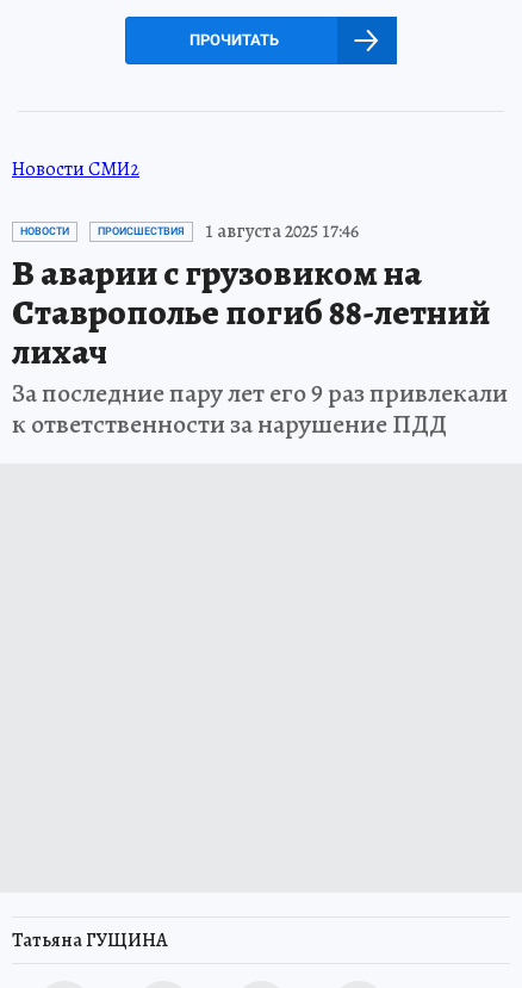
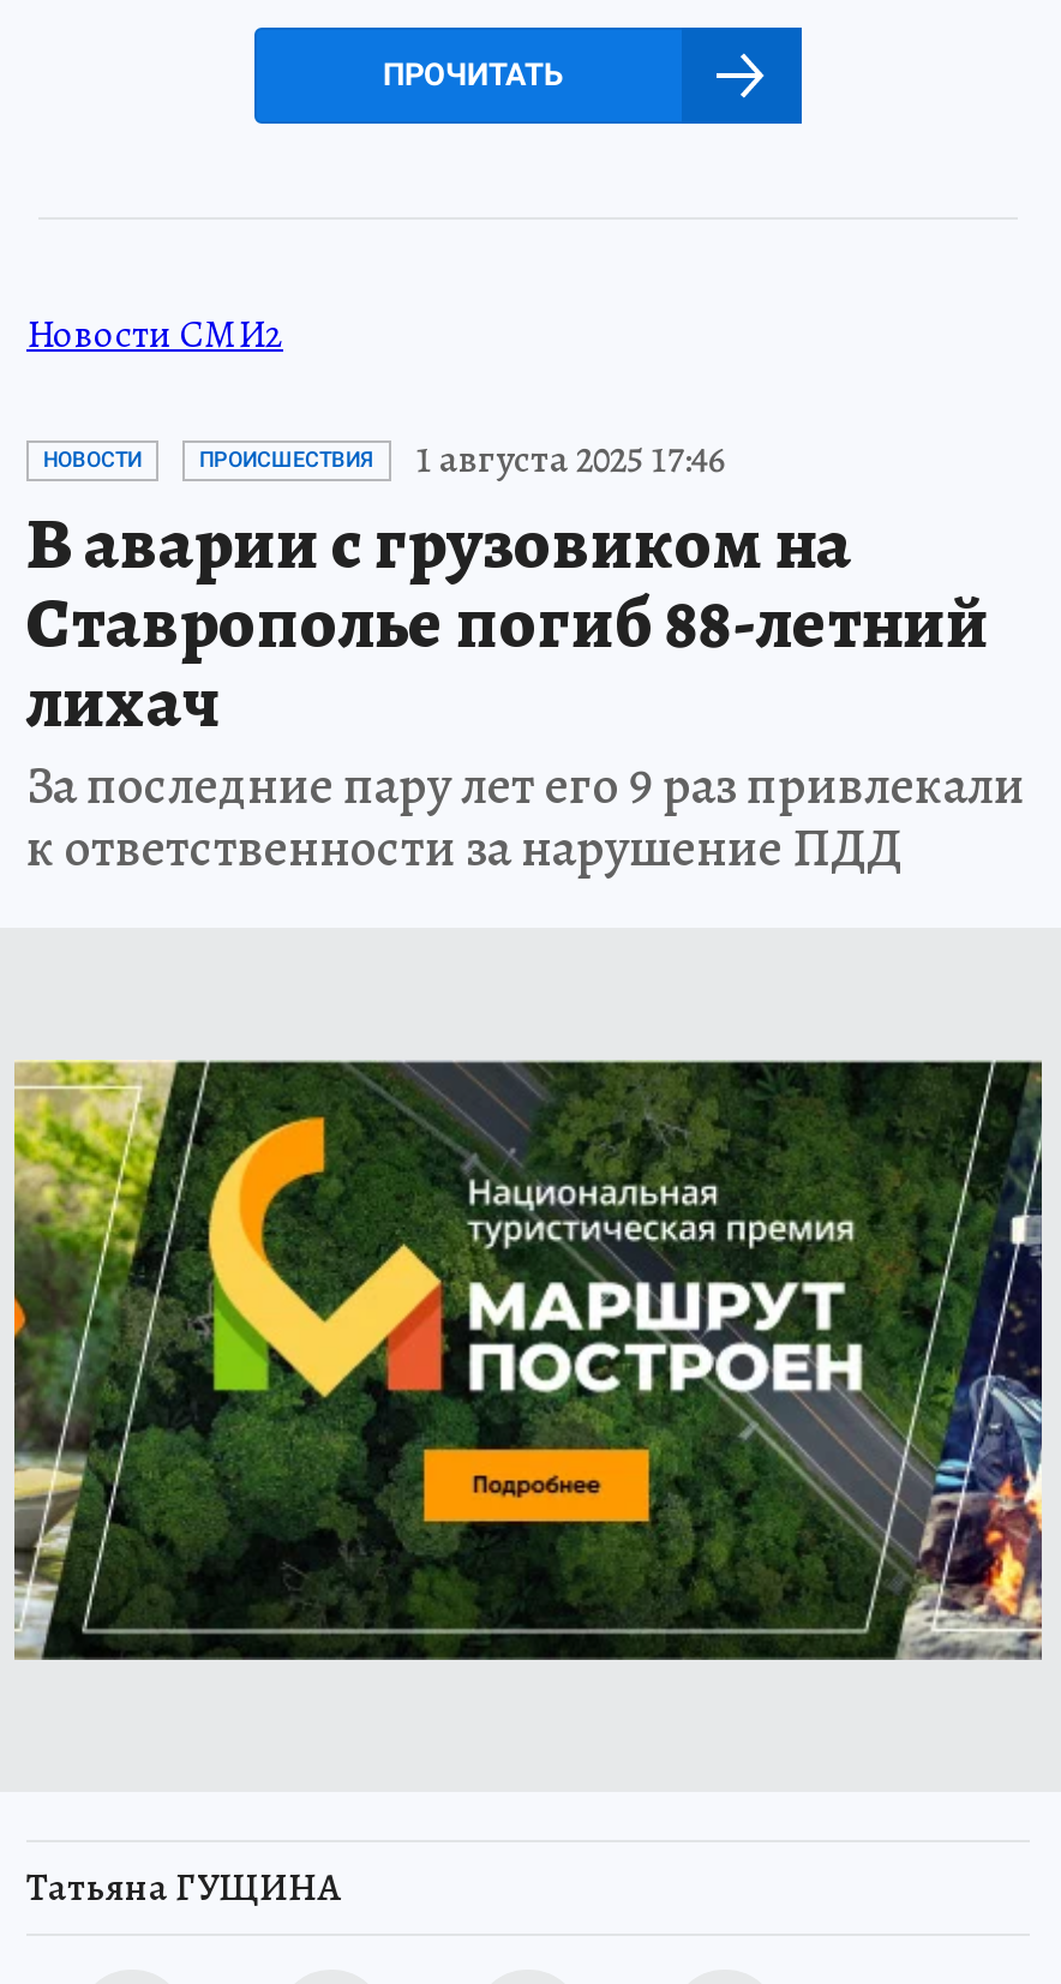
+ [image]
